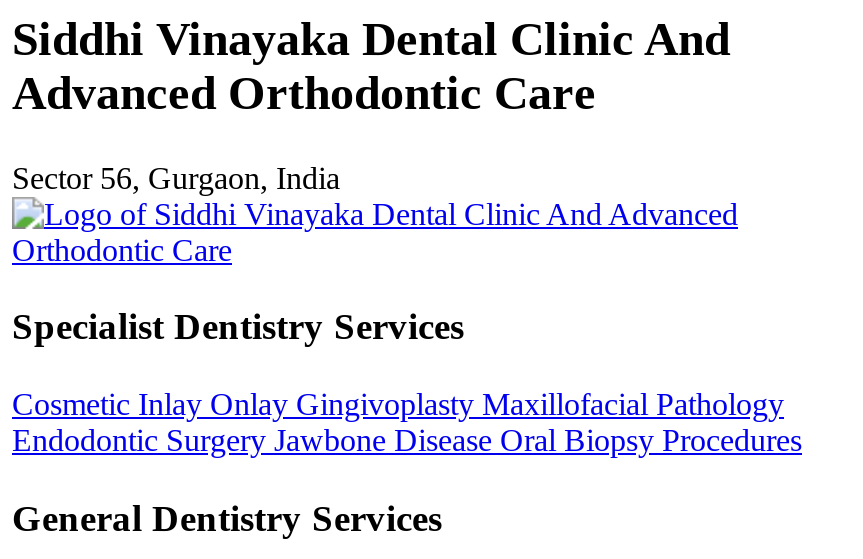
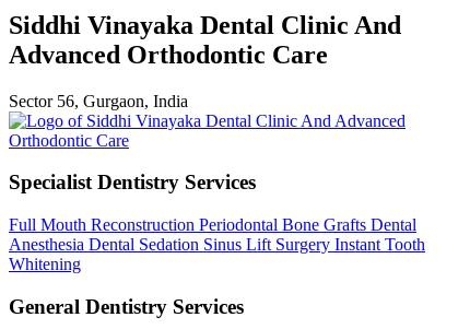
- Cosmetic Inlay Onlay Gingivoplasty Maxillofacial Pathology
- Endodontic Surgery Jawbone Disease Oral Biopsy Procedures
+ Full Mouth Reconstruction Periodontal Bone Grafts Dental
+ Anesthesia Dental Sedation Sinus Lift Surgery Instant Tooth
+ Whitening
